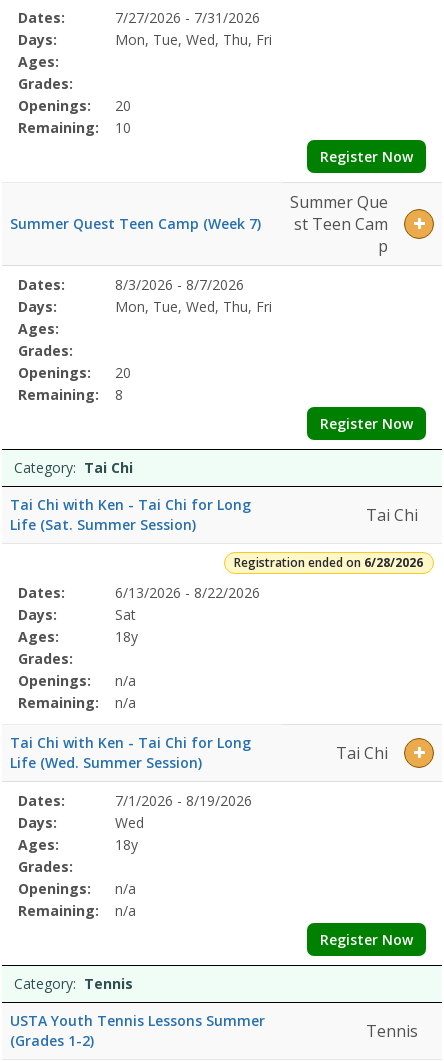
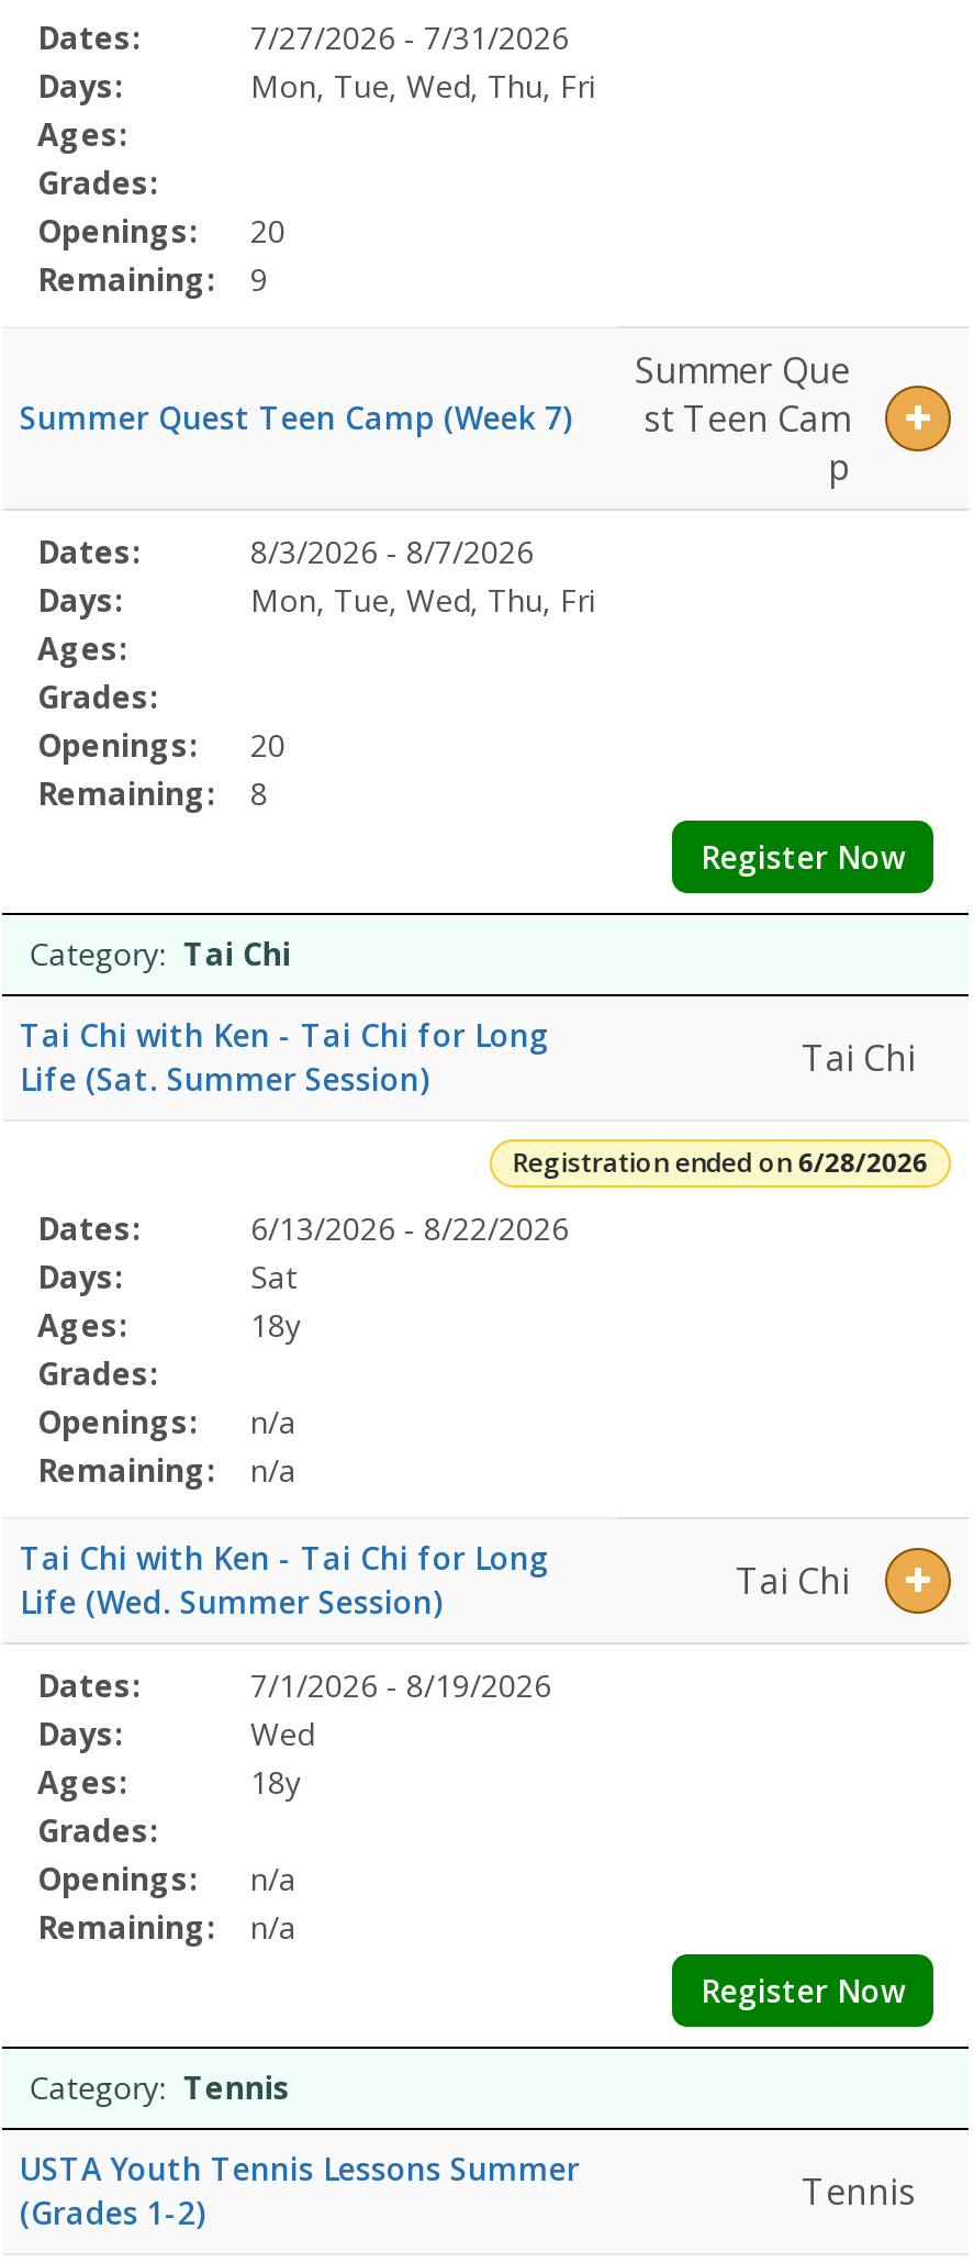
- 10
- Register Now
+ 9
